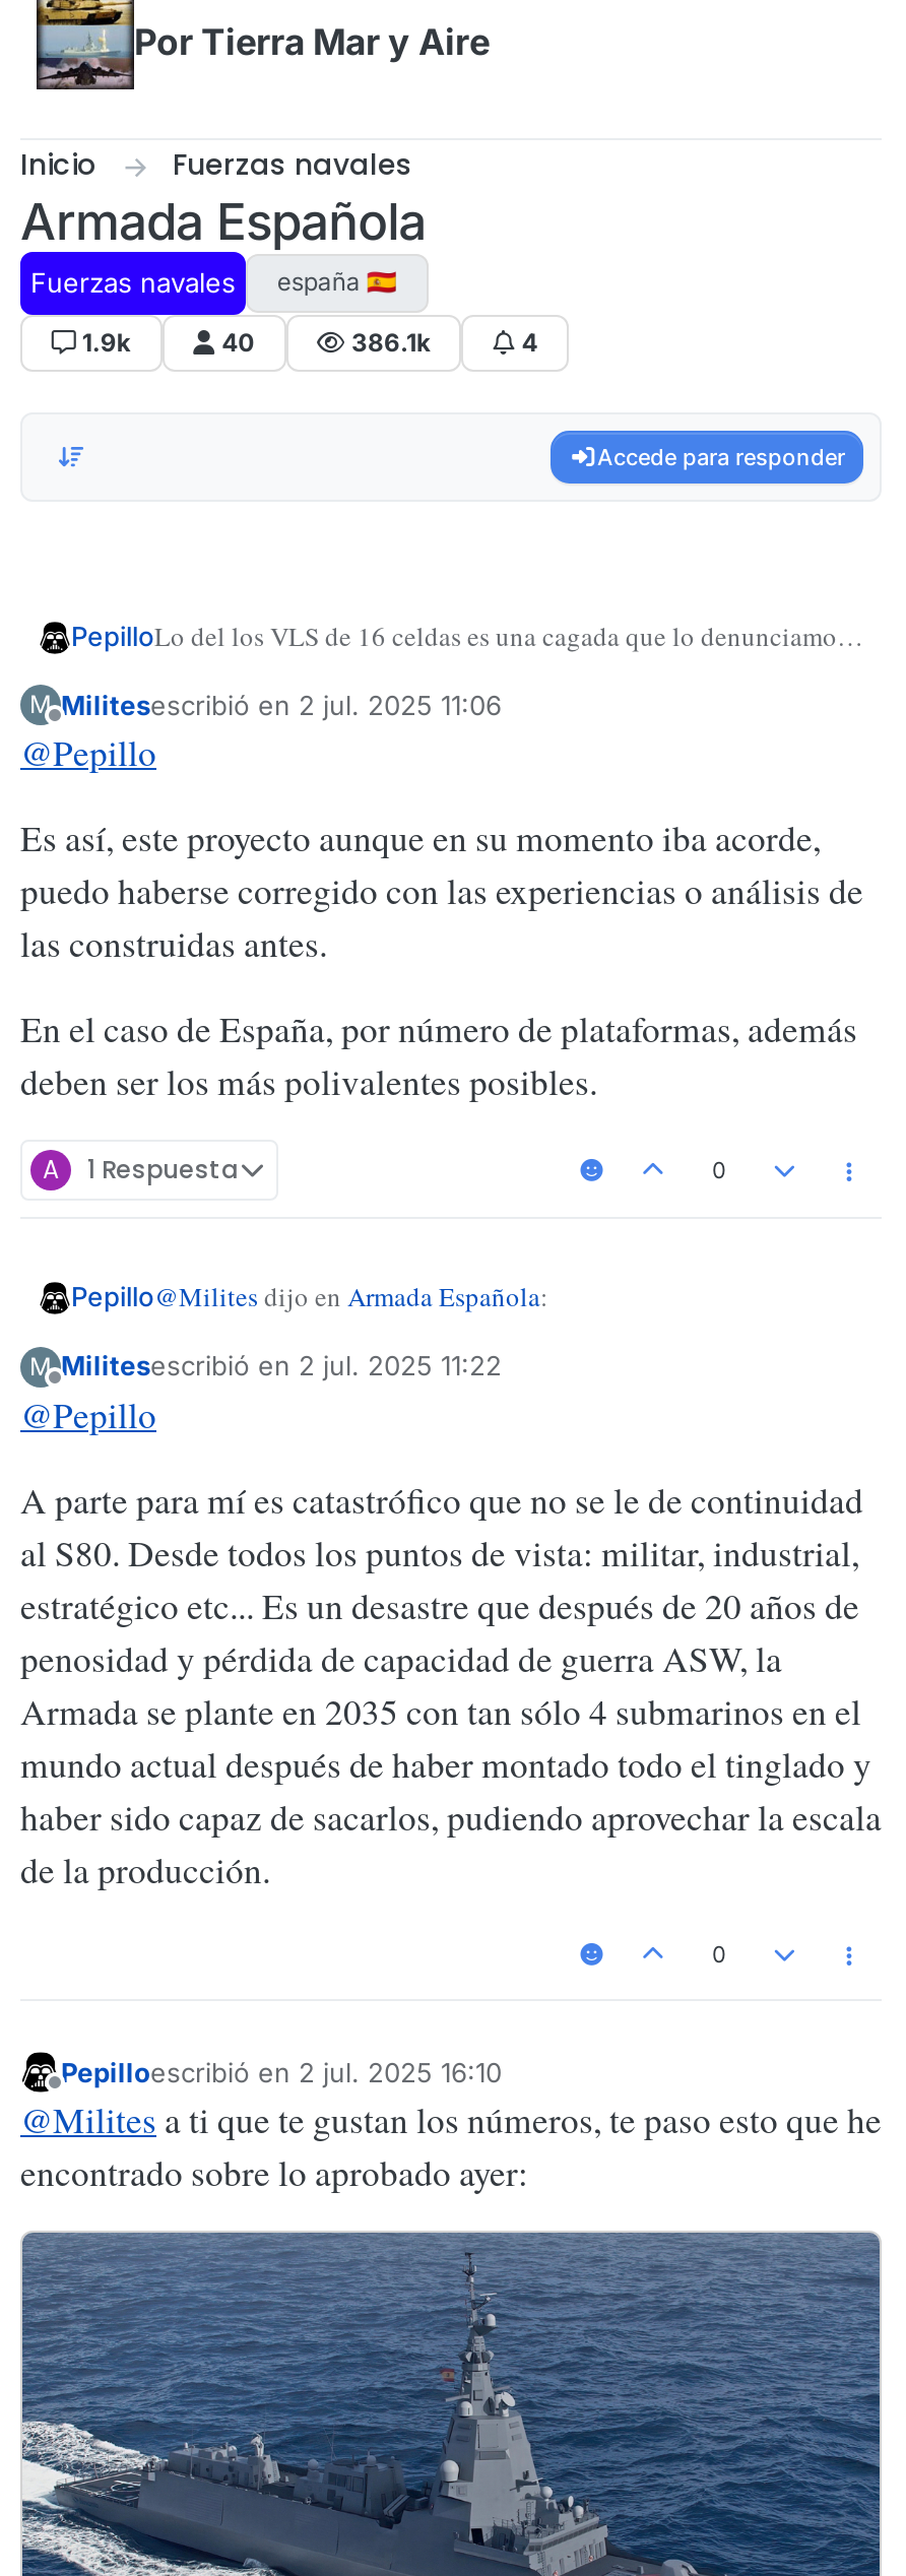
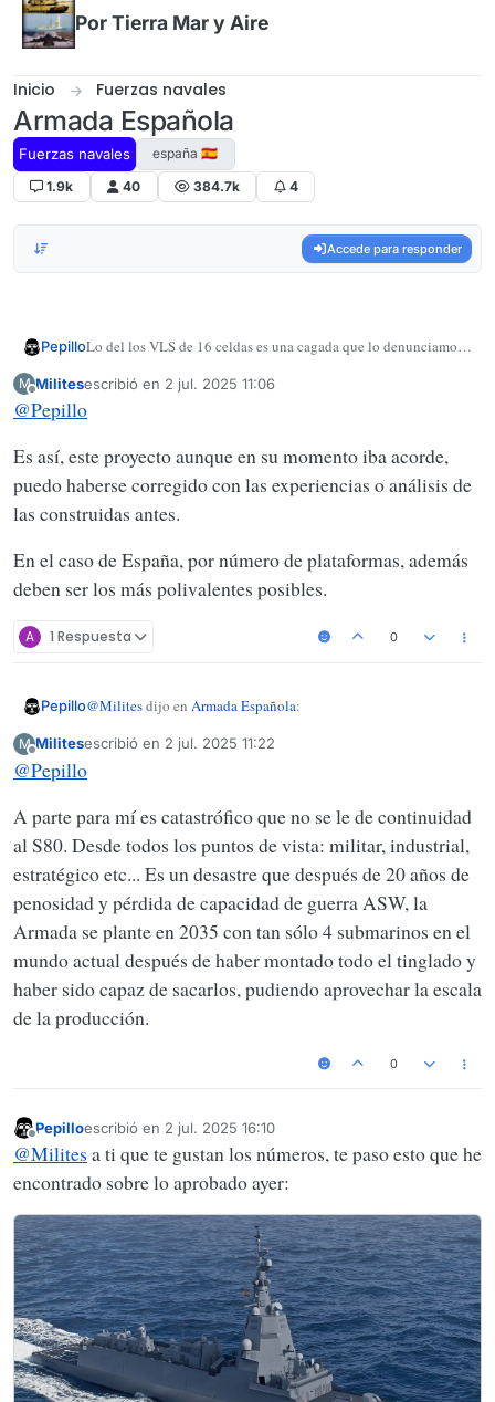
- 386.1k
+ 384.7k
